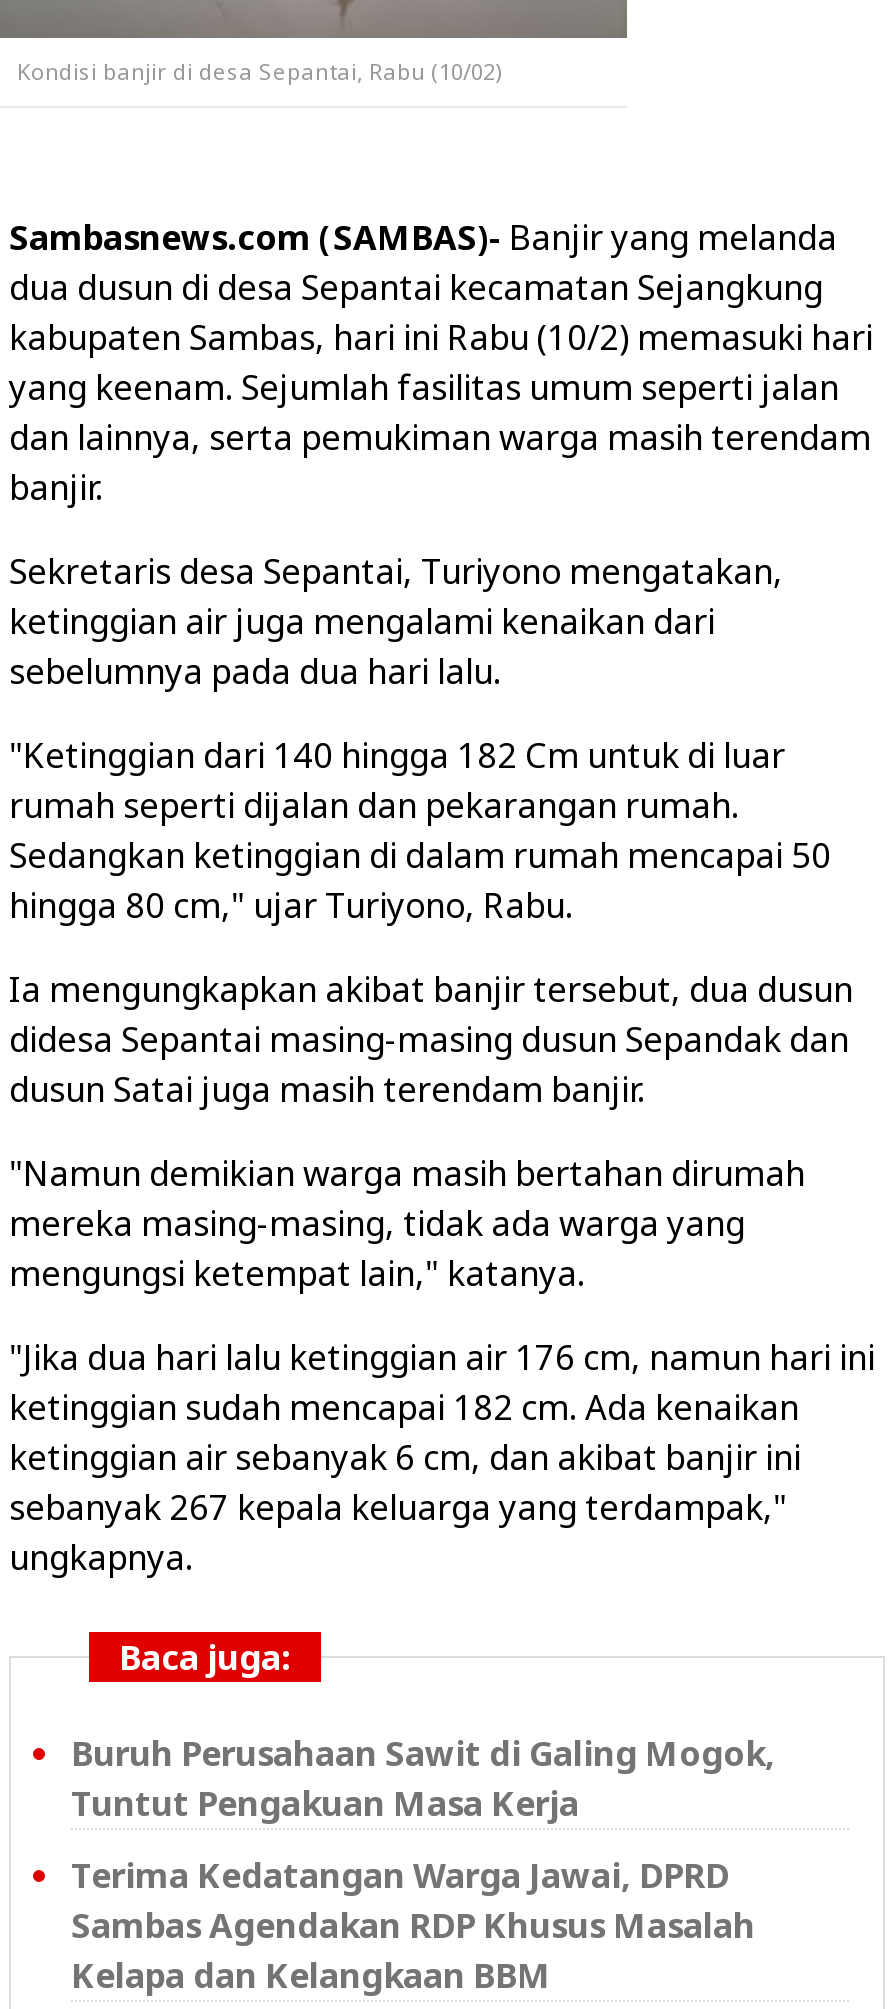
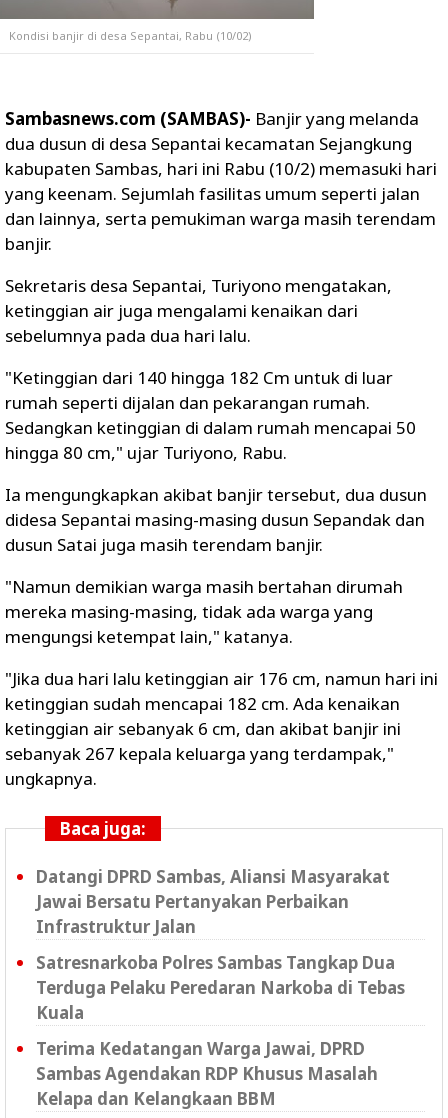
- Buruh Perusahaan Sawit di Galing Mogok,
- Tuntut Pengakuan Masa Kerja
+ Datangi DPRD Sambas, Aliansi Masyarakat
+ Jawai Bersatu Pertanyakan Perbaikan
+ Infrastruktur Jalan
+ Satresnarkoba Polres Sambas Tangkap Dua
+ Terduga Pelaku Peredaran Narkoba di Tebas
+ Kuala
